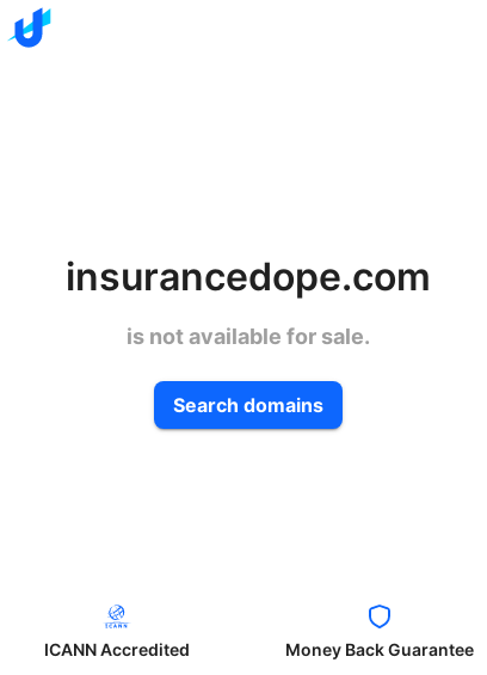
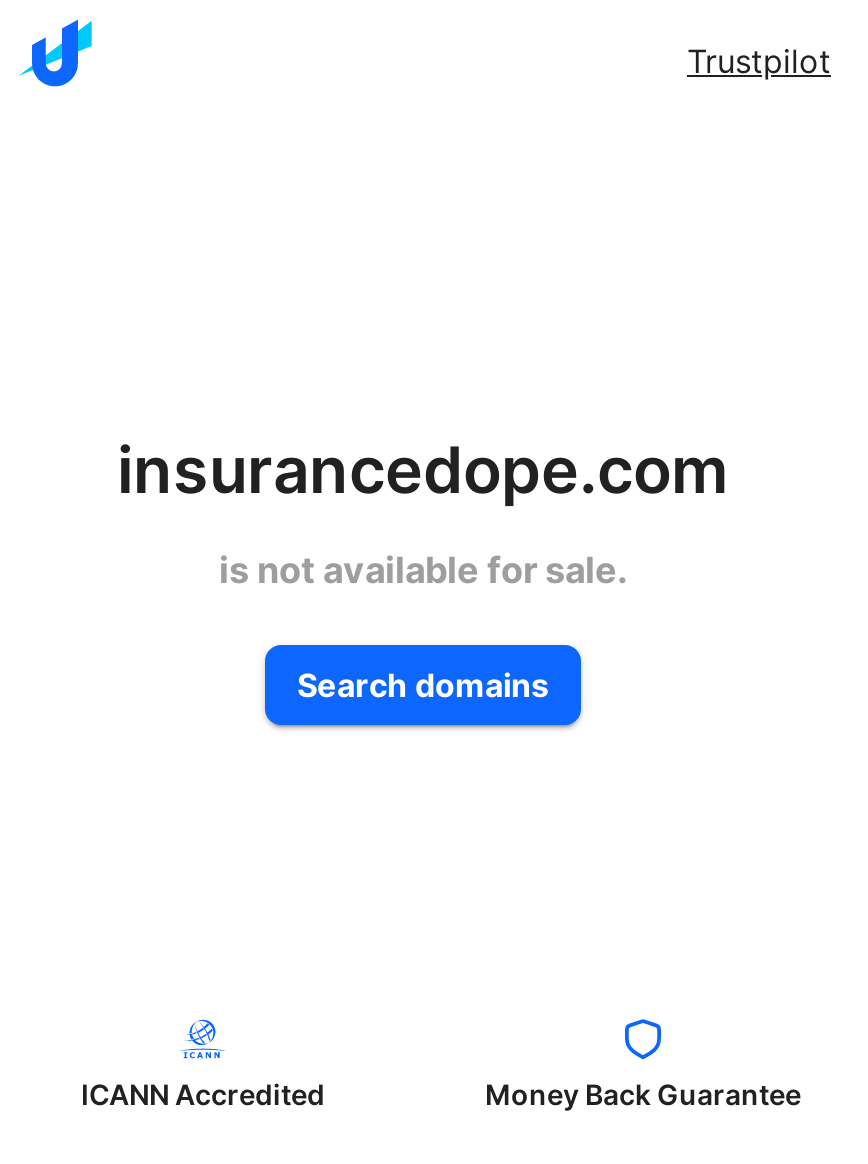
+ Trustpilot
